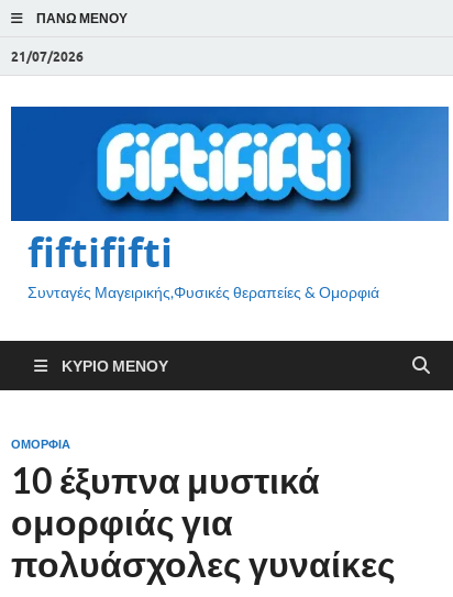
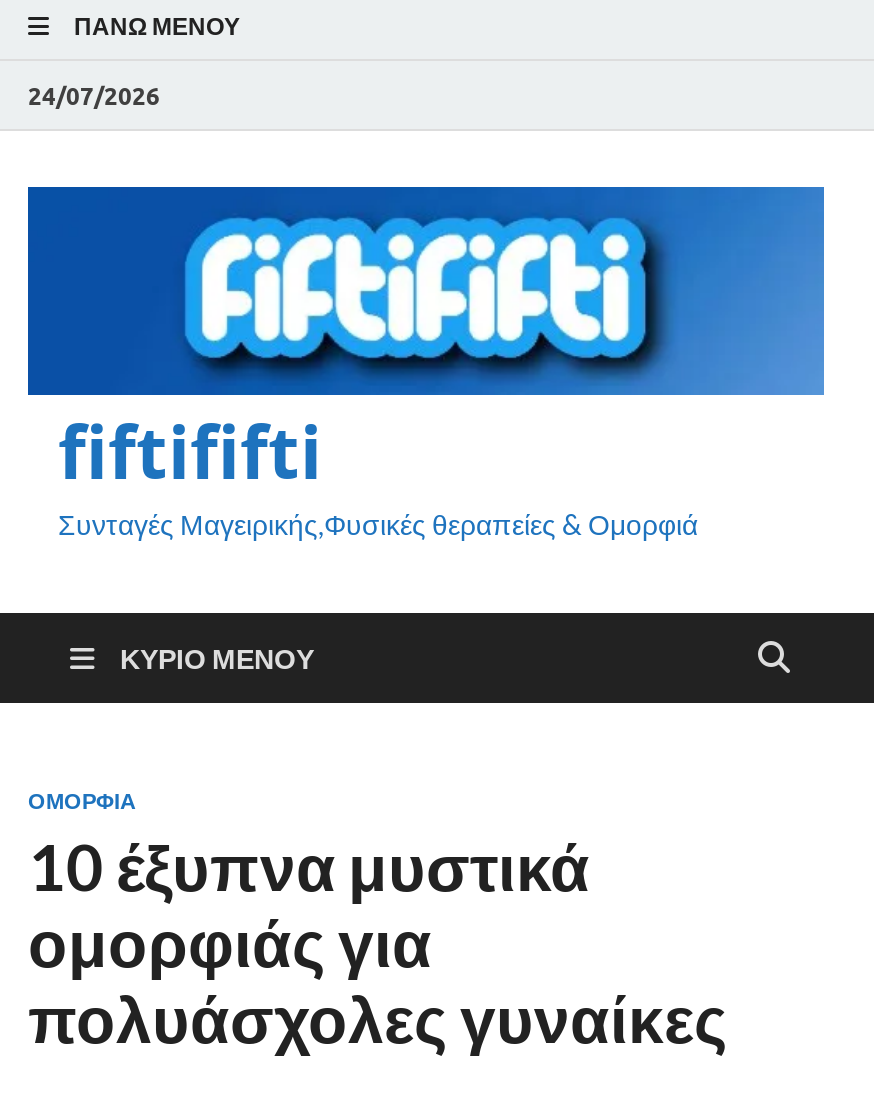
- 21/07/2026
+ 24/07/2026
